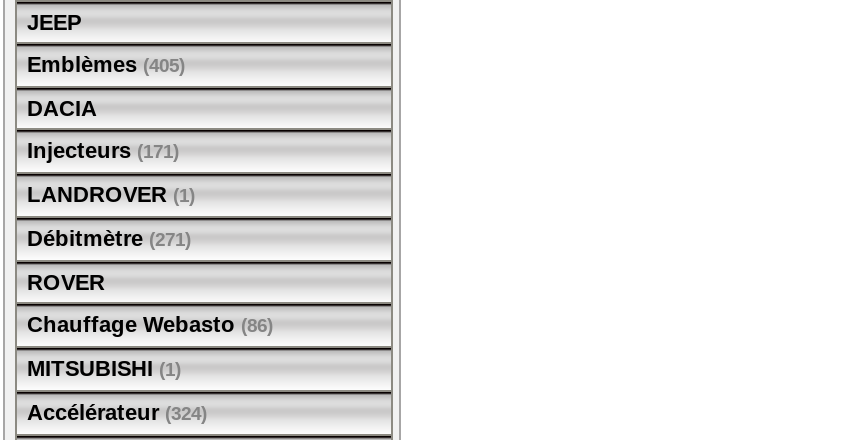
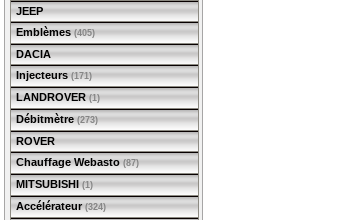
- Débitmètre (271)
+ Débitmètre (273)

- Chauffage Webasto (86)
+ Chauffage Webasto (87)
